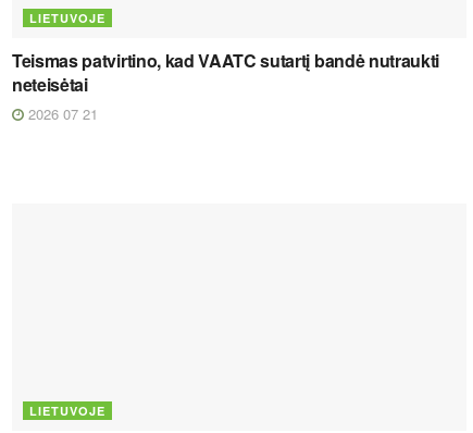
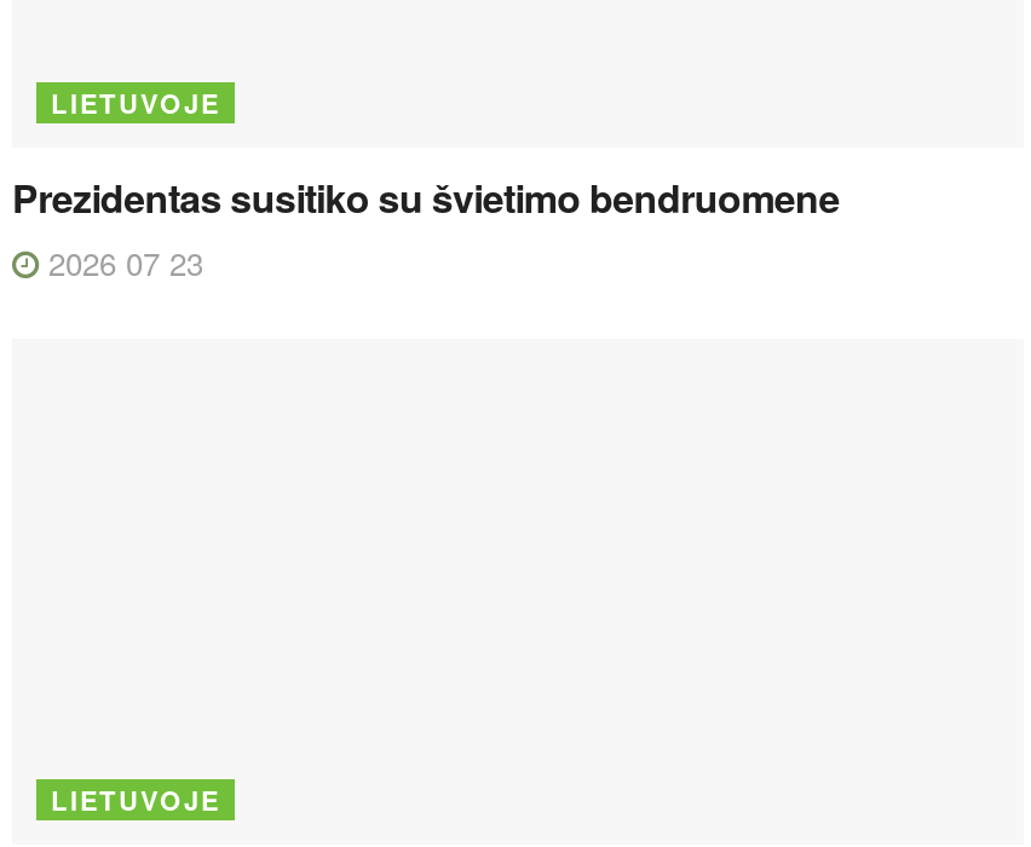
- Teismas patvirtino, kad VAATC sutartį bandė nutraukti
- neteisėtai
- 2026 07 21
+ Prezidentas susitiko su švietimo bendruomene
+ 2026 07 23
